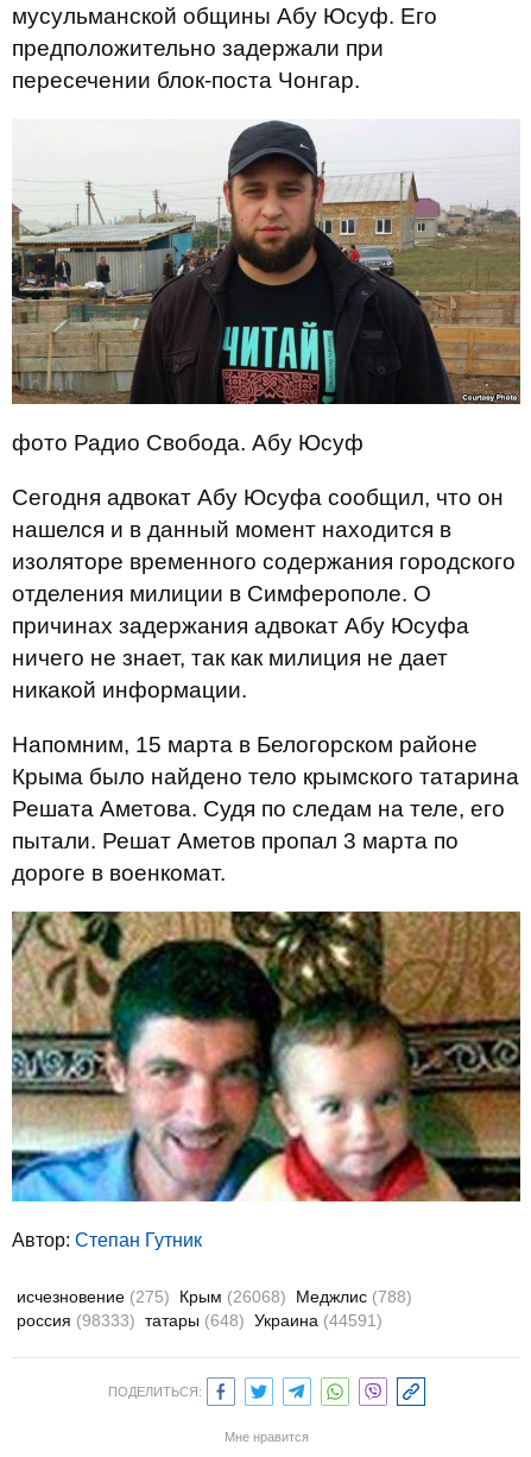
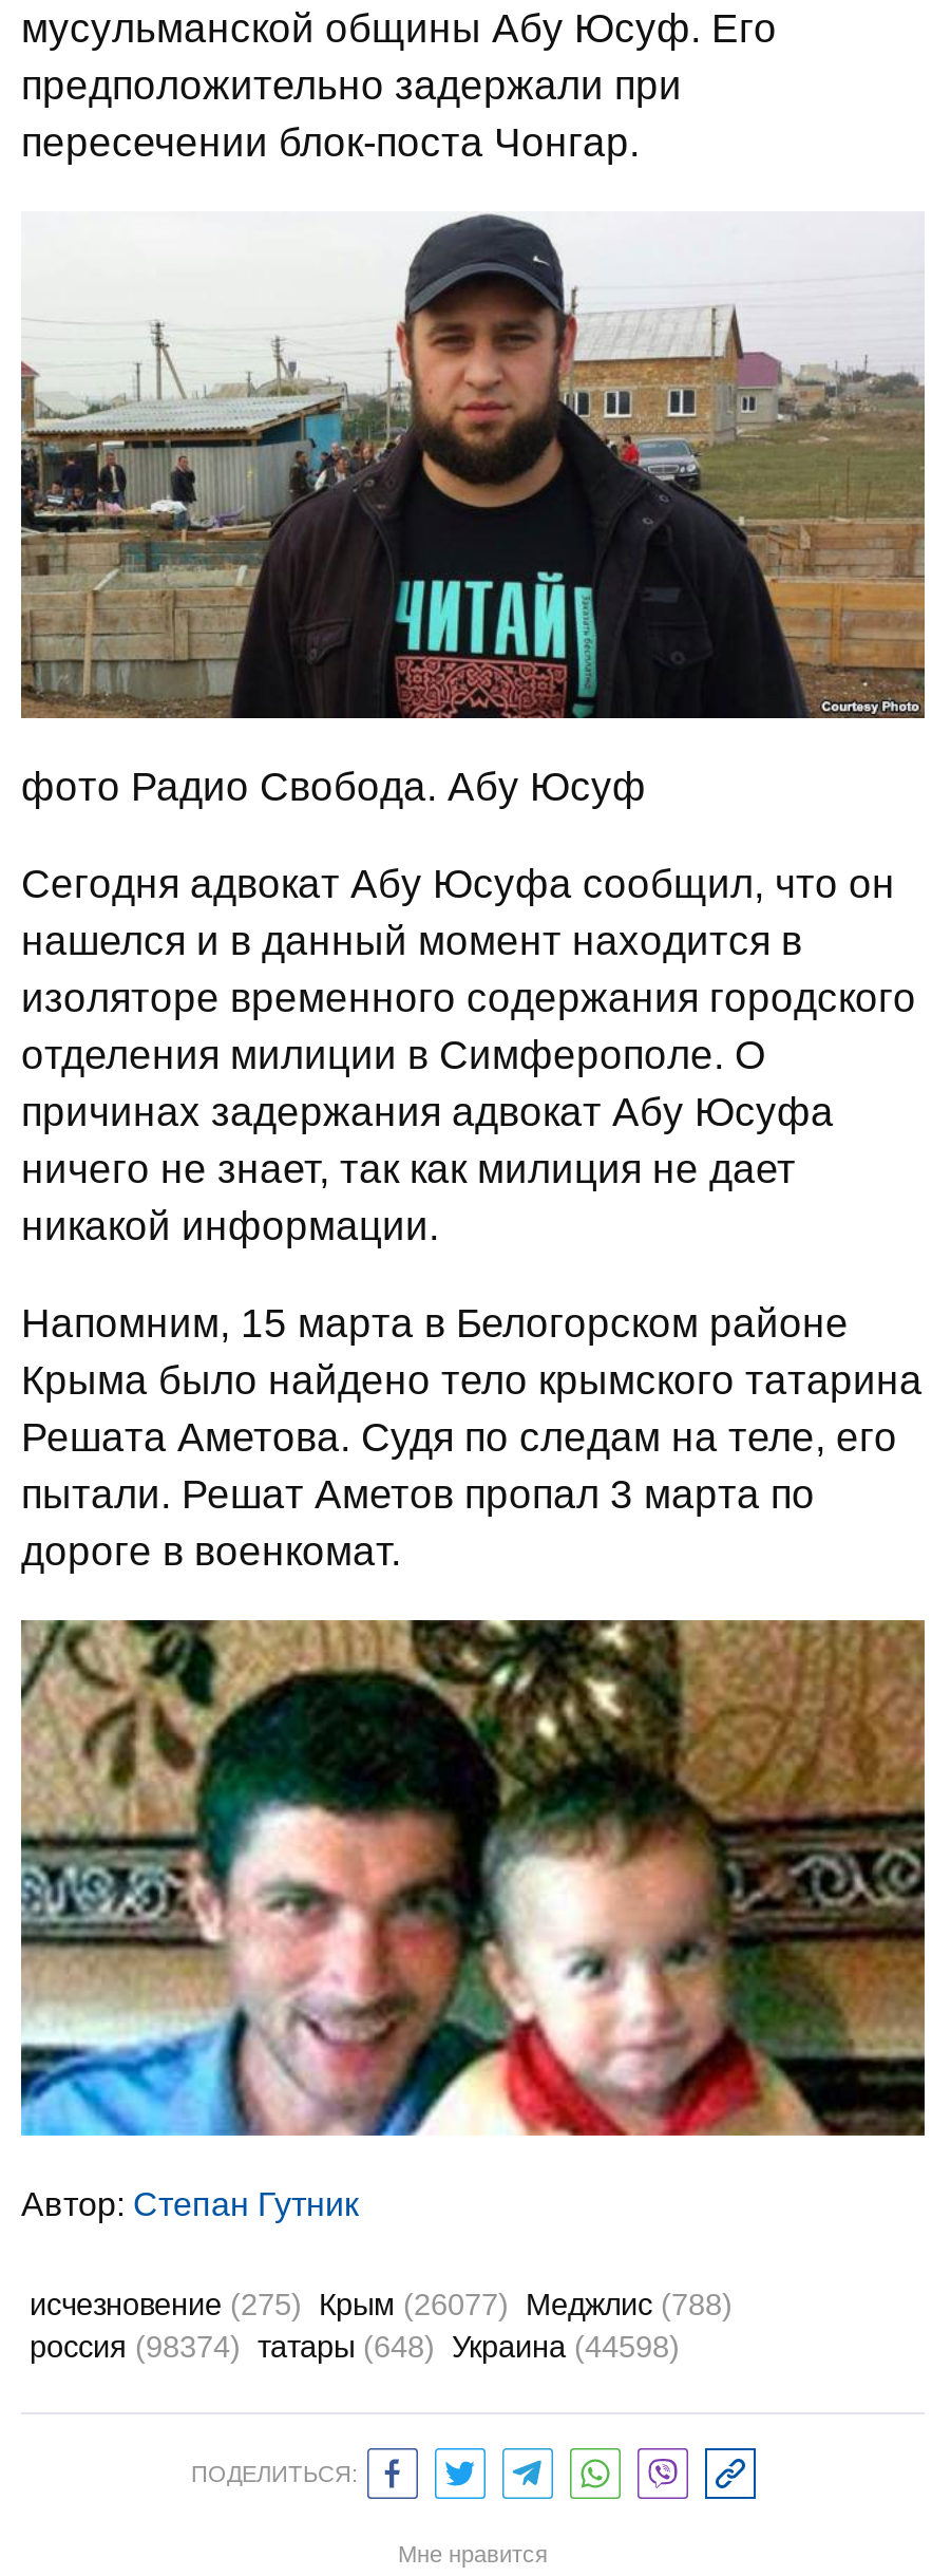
- исчезновение (275) Крым (26068) Меджлис (788)
+ исчезновение (275) Крым (26077) Меджлис (788)

- россия (98333) татары (648) Украина (44591)
+ россия (98374) татары (648) Украина (44598)
